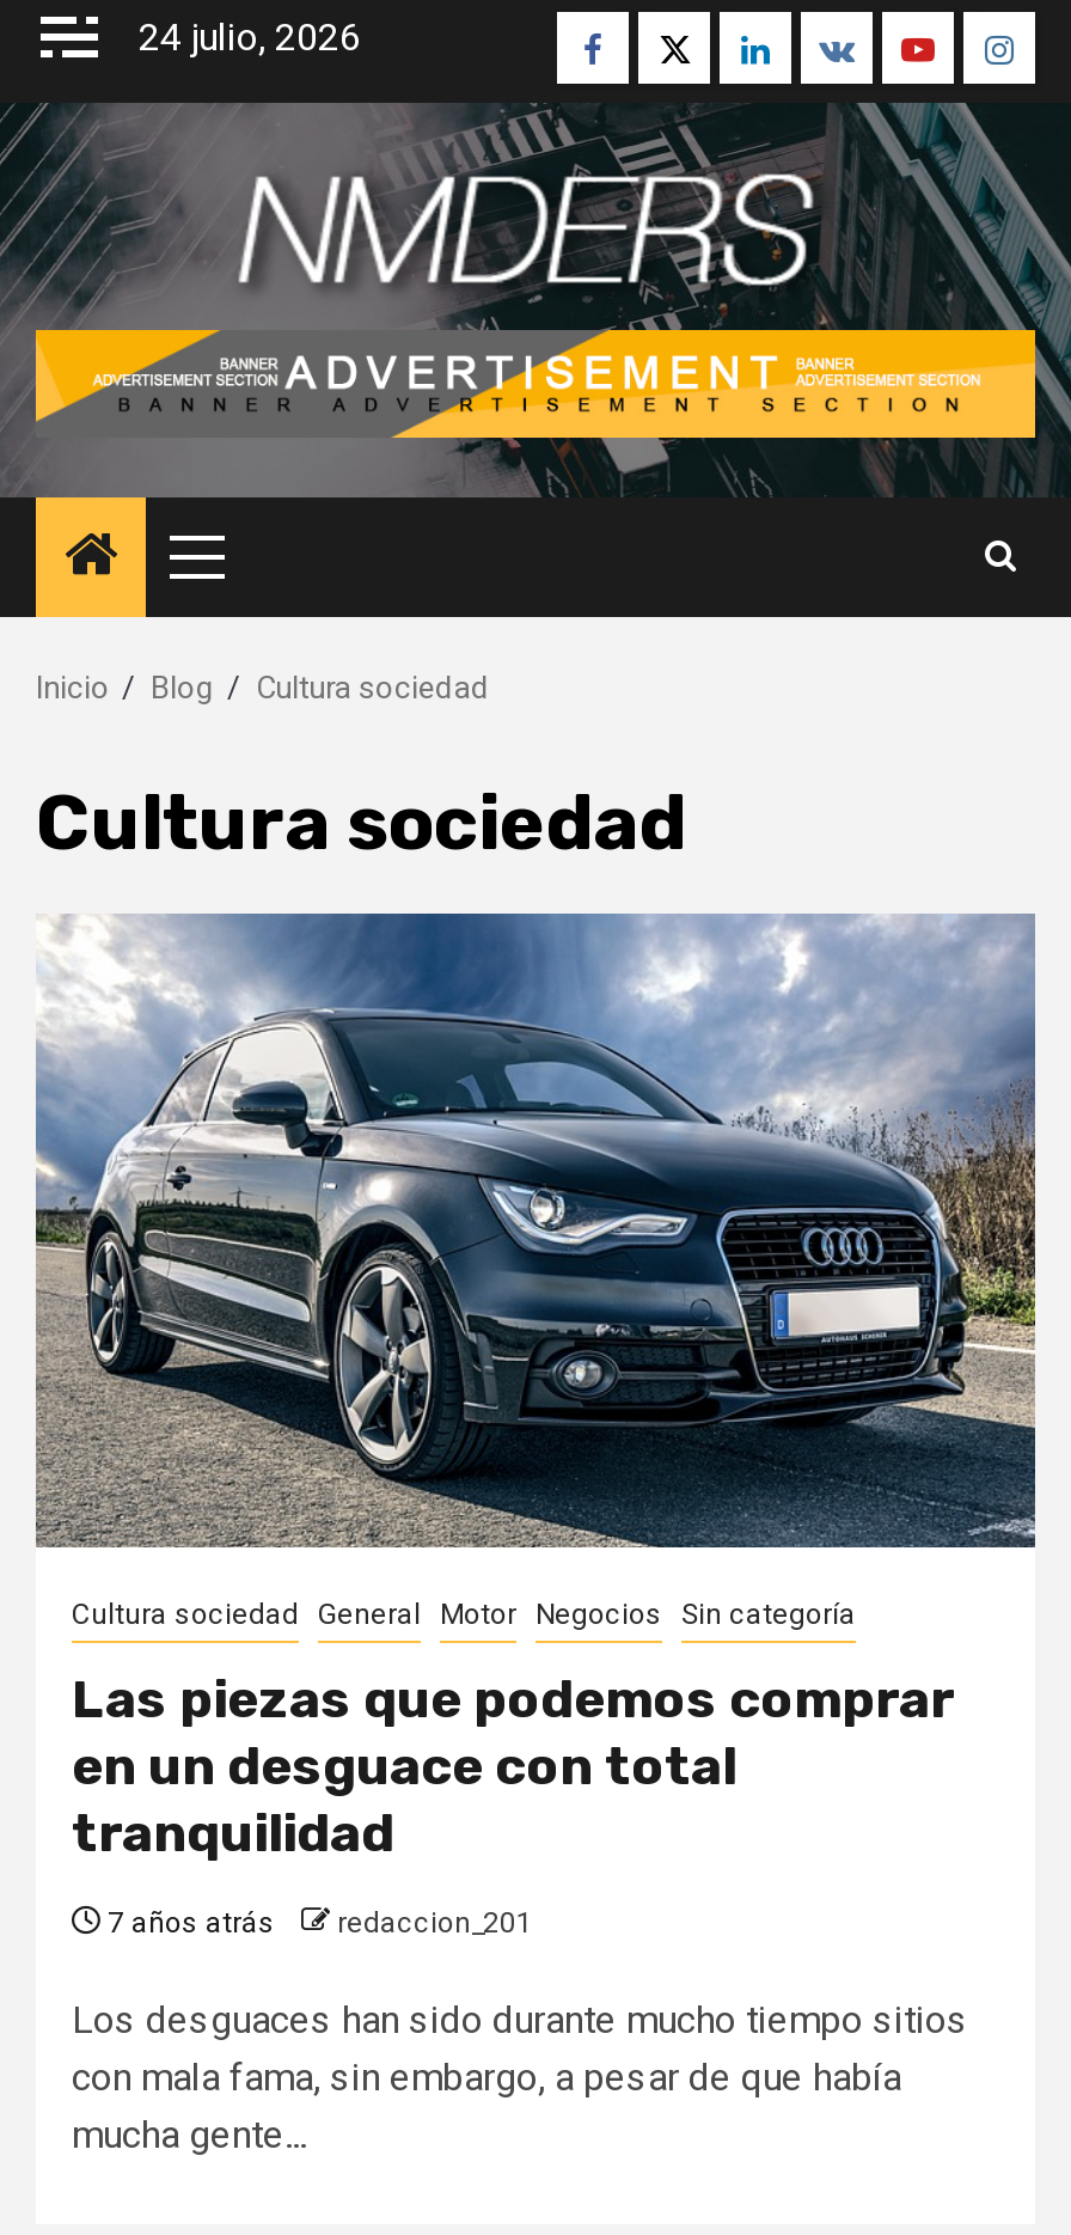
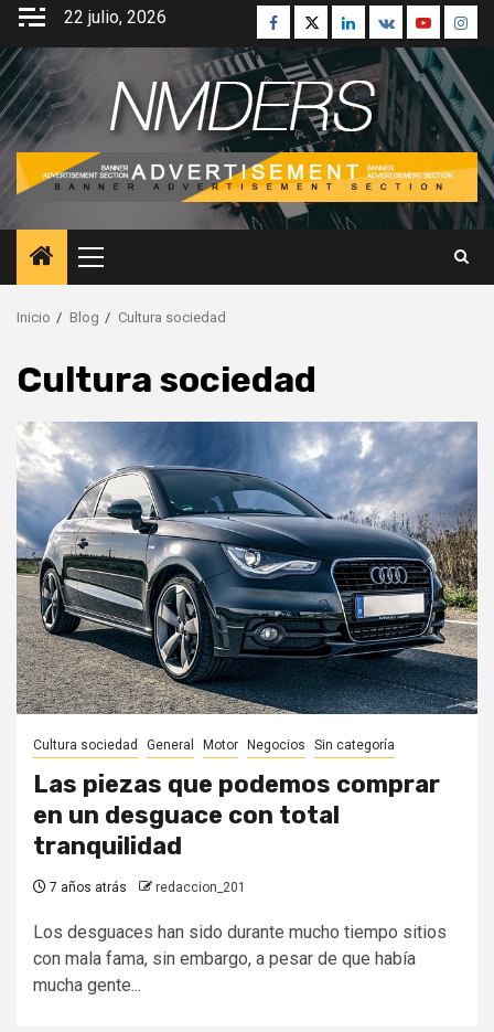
- 24 julio, 2026
+ 22 julio, 2026
